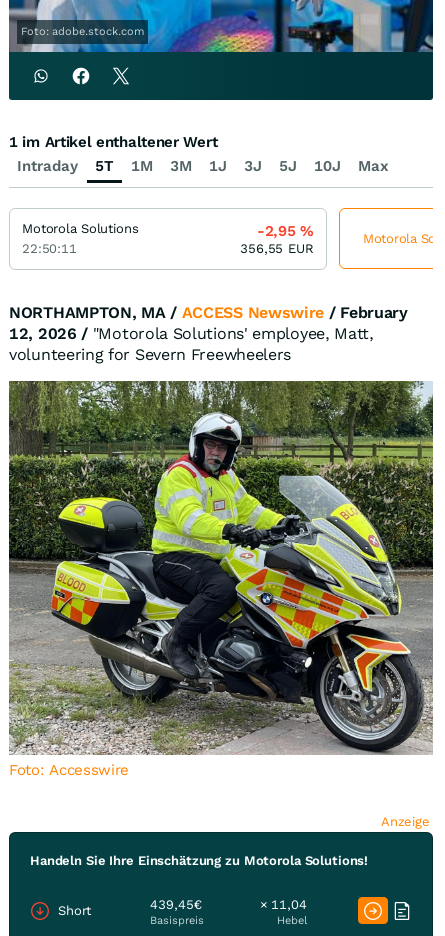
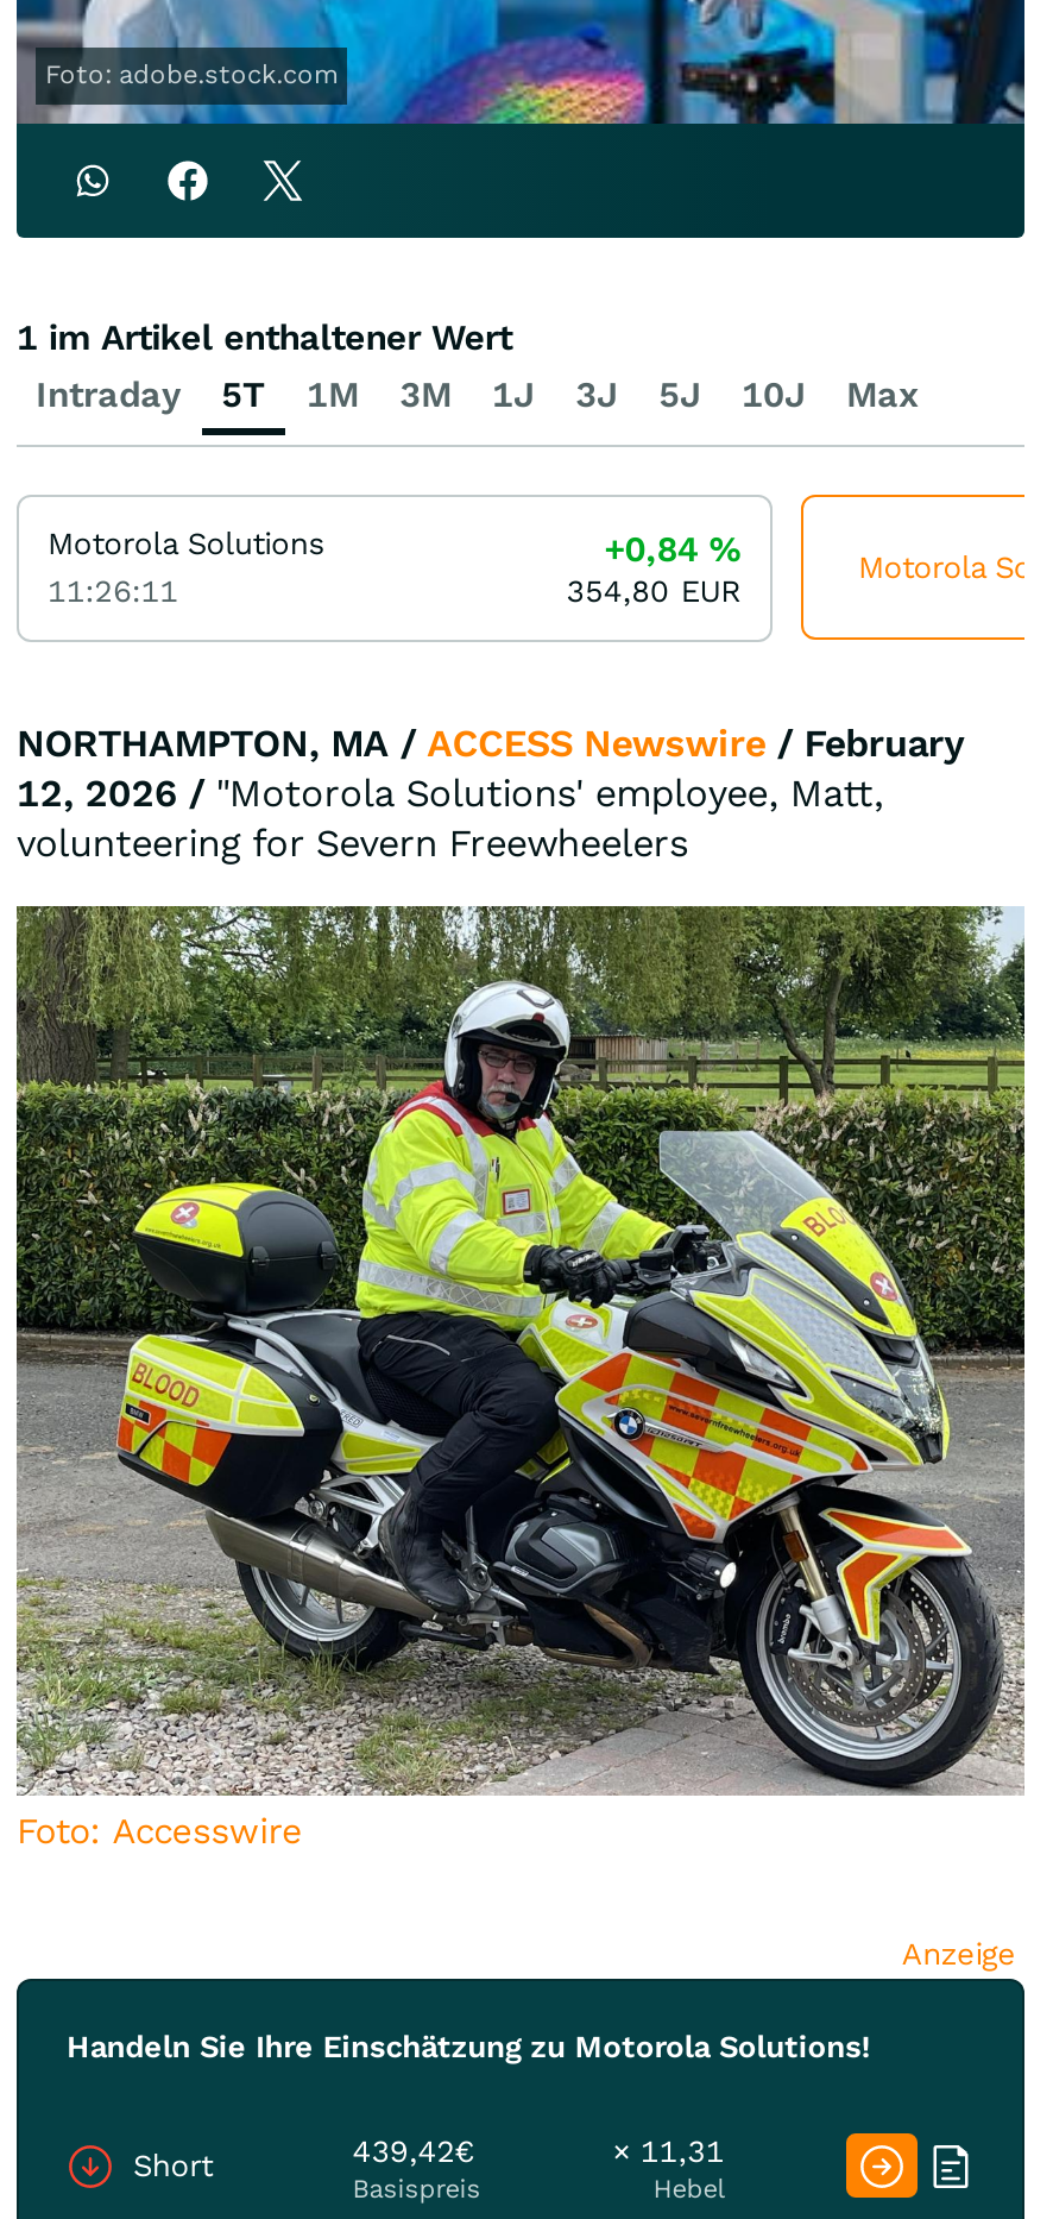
- -2,95%
+ +0,84%

- 22:50:11
+ 11:26:11

- 356,55 EUR
+ 354,80 EUR

- 439,45€
+ 439,42€

- × 11,04
+ × 11,31
